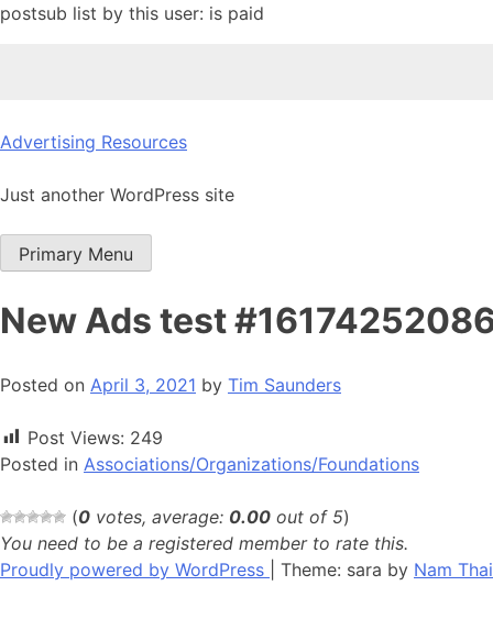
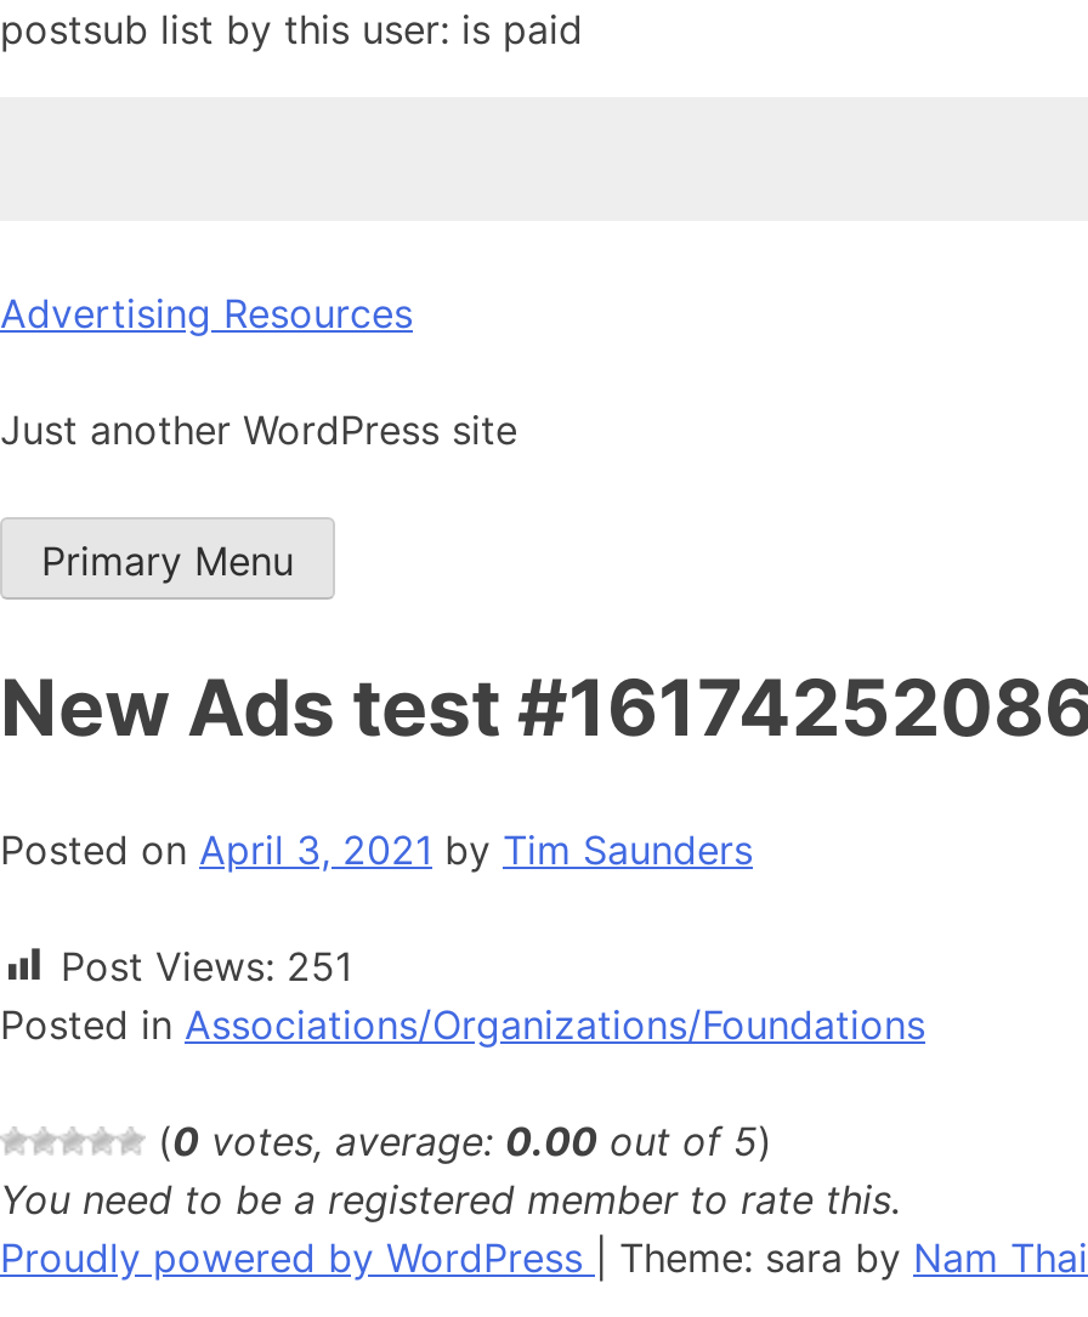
- Post Views: 249
+ Post Views: 251
